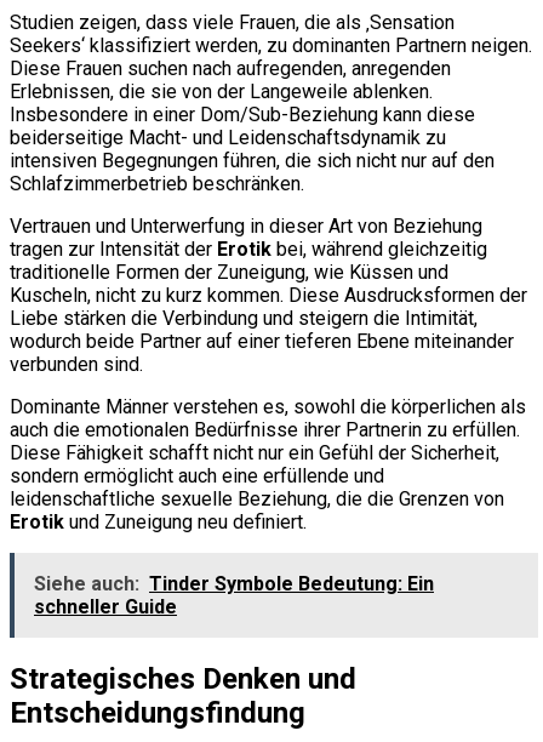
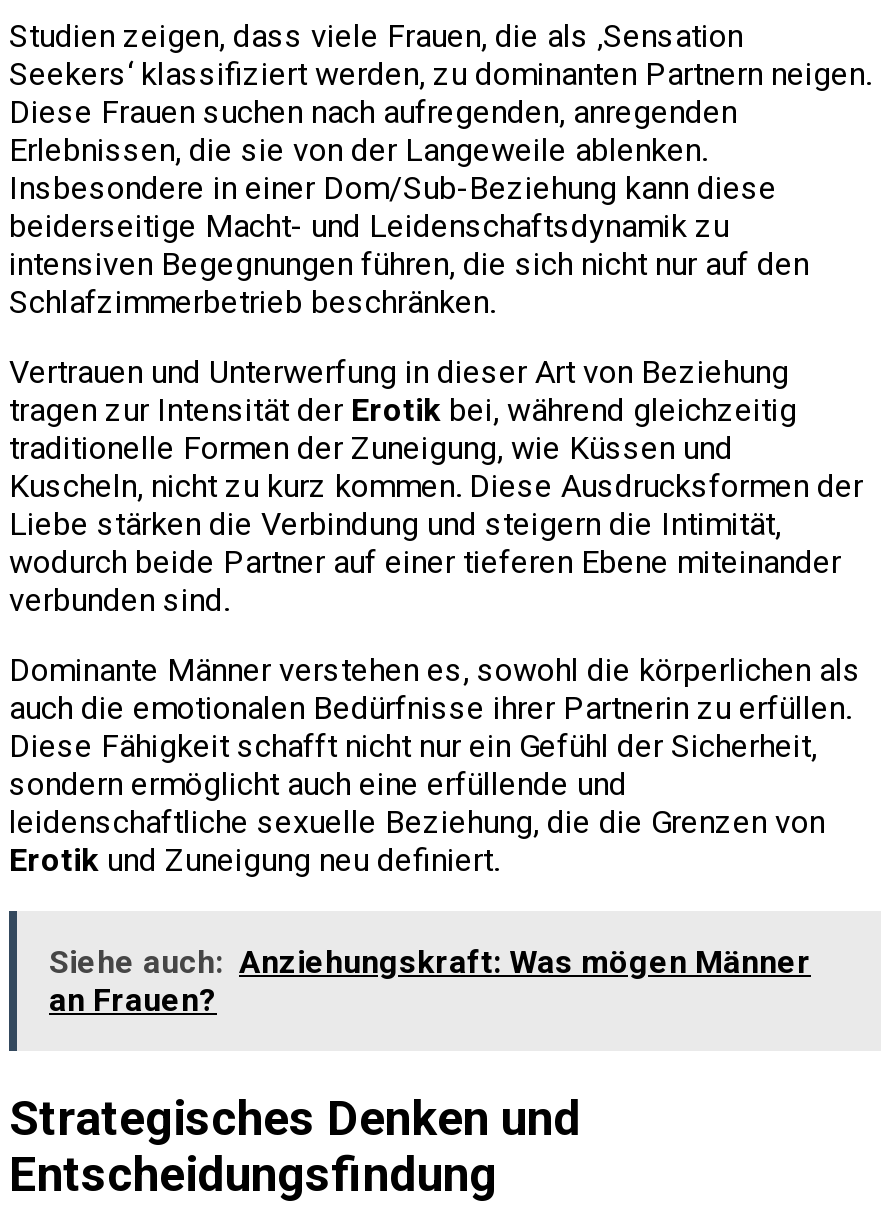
- Siehe auch: Tinder Symbole Bedeutung: Ein
- schneller Guide
+ Siehe auch: Anziehungskraft: Was mögen Männer
+ an Frauen?
